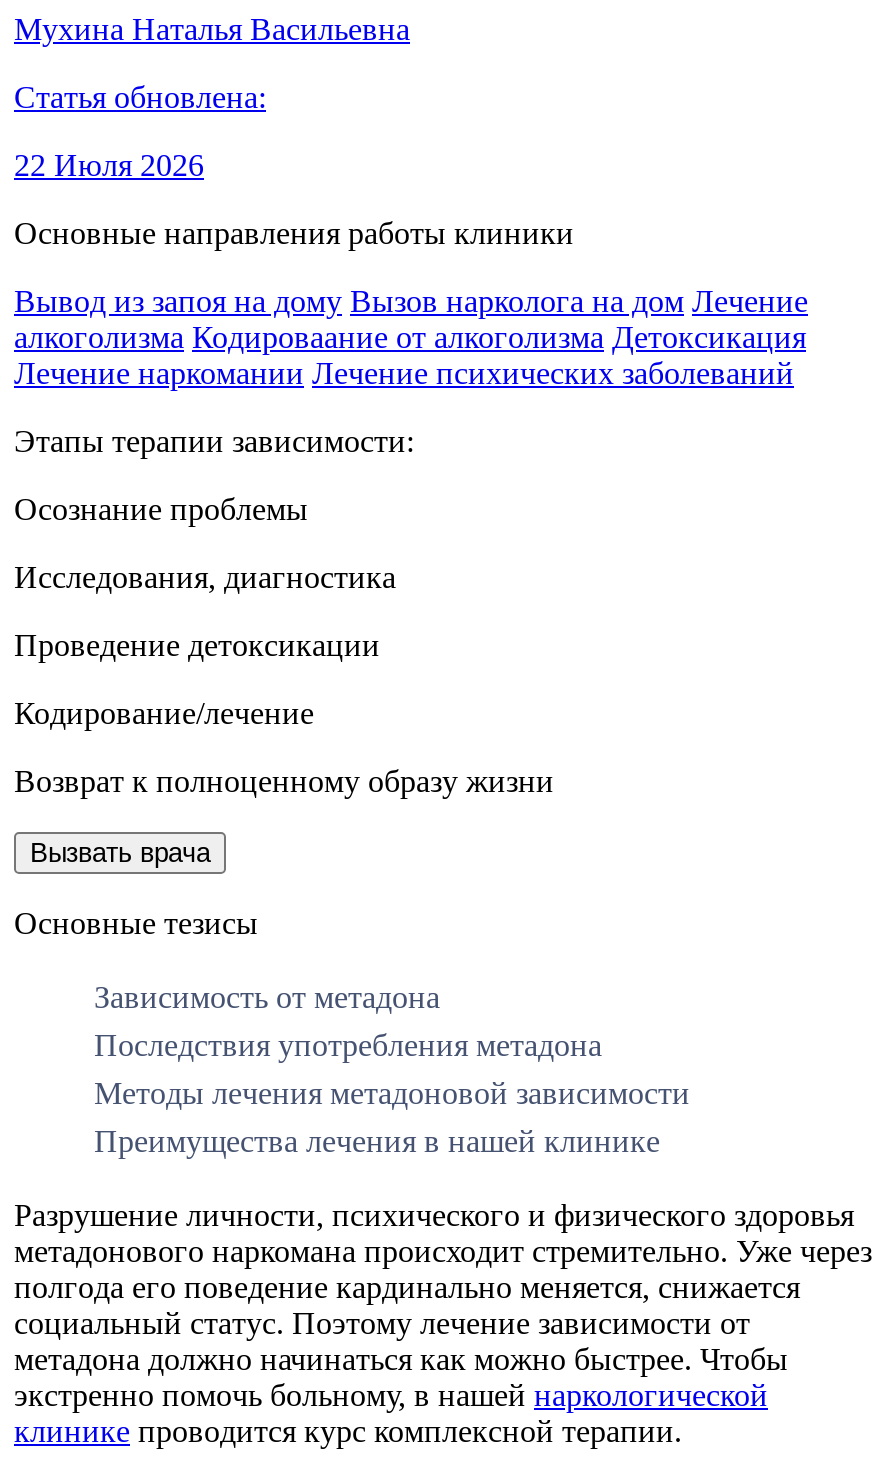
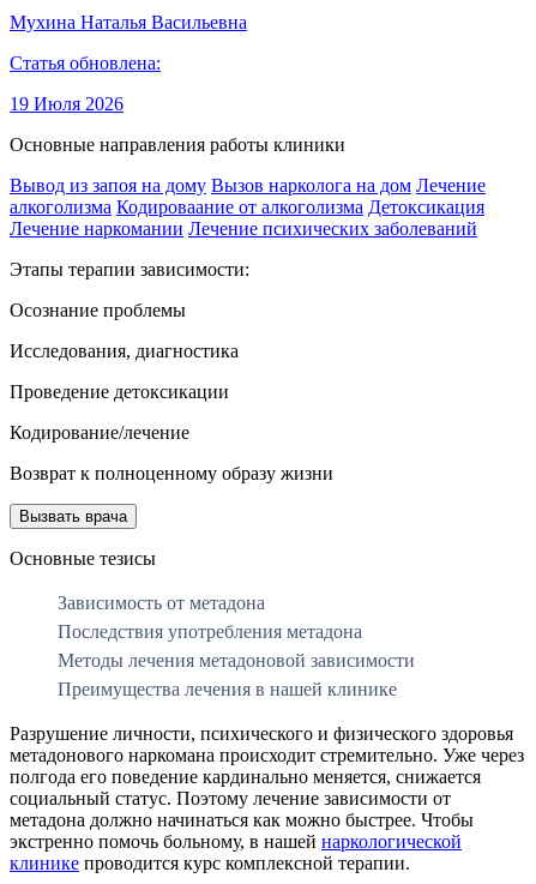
- 22 Июля 2026
+ 19 Июля 2026
